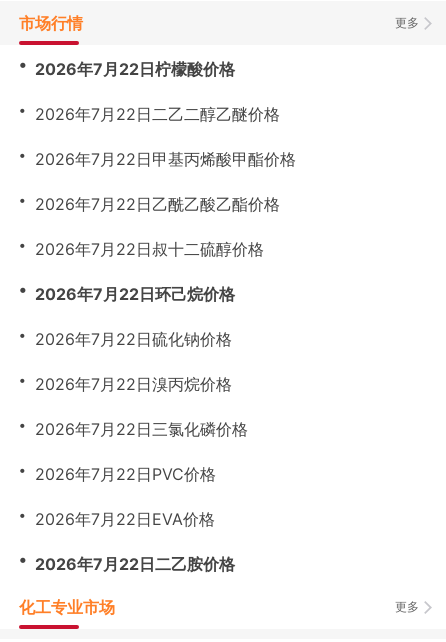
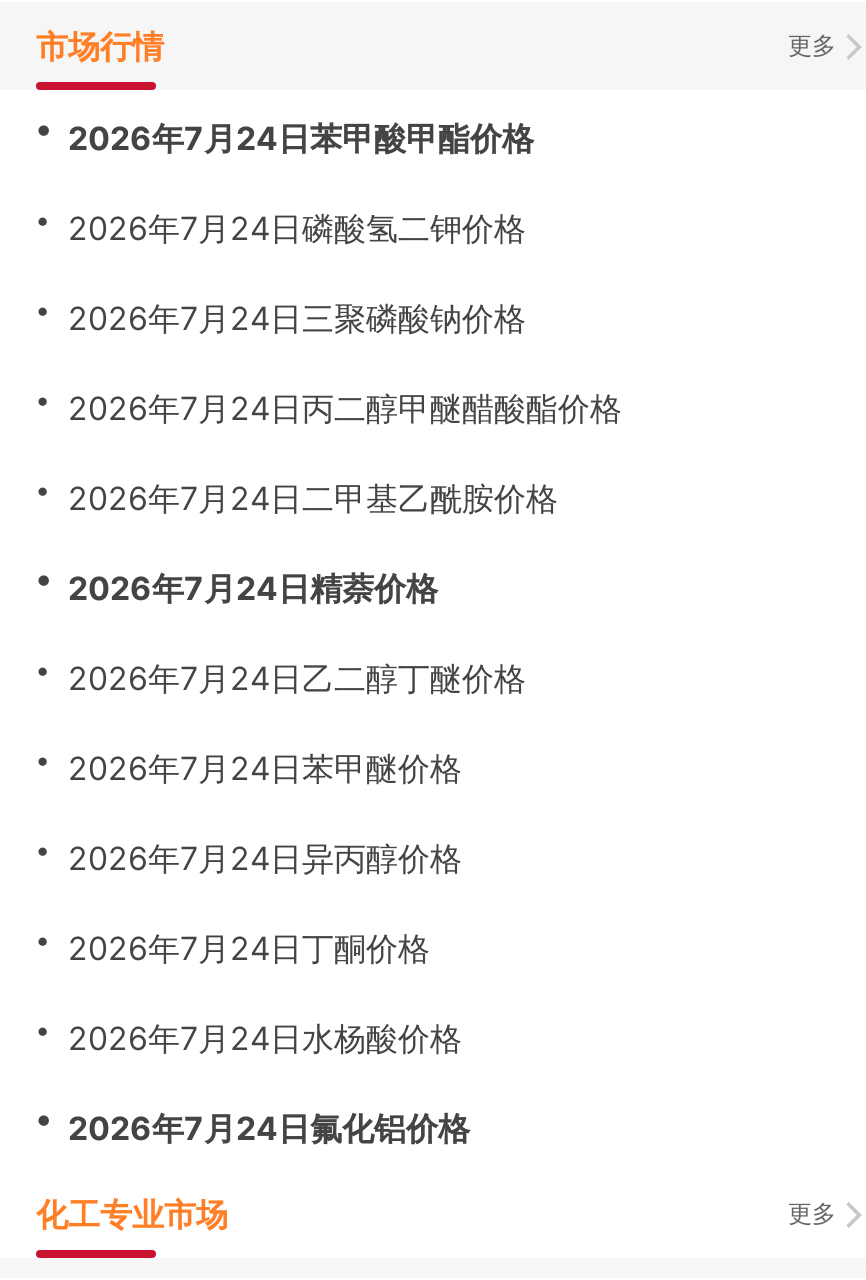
- ・2026年7月22日柠檬酸价格
+ ・2026年7月24日苯甲酸甲酯价格

- ・2026年7月22日二乙二醇乙醚价格
+ ・2026年7月24日磷酸氢二钾价格

- ・2026年7月22日甲基丙烯酸甲酯价格
+ ・2026年7月24日三聚磷酸钠价格

- ・2026年7月22日乙酰乙酸乙酯价格
+ ・2026年7月24日丙二醇甲醚醋酸酯价格

- ・2026年7月22日叔十二硫醇价格
+ ・2026年7月24日二甲基乙酰胺价格

- ・2026年7月22日环己烷价格
+ ・2026年7月24日精萘价格

- ・2026年7月22日硫化钠价格
+ ・2026年7月24日乙二醇丁醚价格

- ・2026年7月22日溴丙烷价格
+ ・2026年7月24日苯甲醚价格

- ・2026年7月22日三氯化磷价格
+ ・2026年7月24日异丙醇价格

- ・2026年7月22日PVC价格
+ ・2026年7月24日丁酮价格

- ・2026年7月22日EVA价格
+ ・2026年7月24日水杨酸价格

- ・2026年7月22日二乙胺价格
+ ・2026年7月24日氟化铝价格
